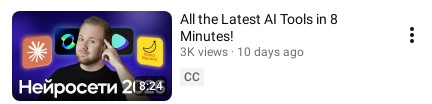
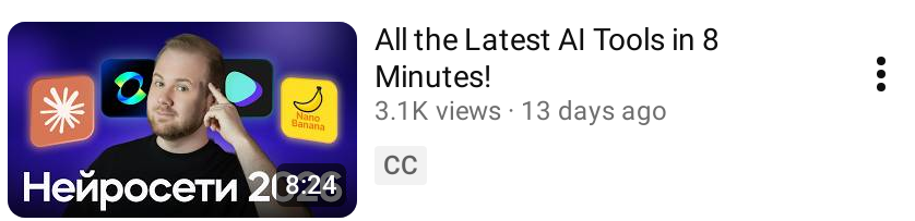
- 3K views
+ 3.1K views

- 10 days ago
+ 13 days ago
